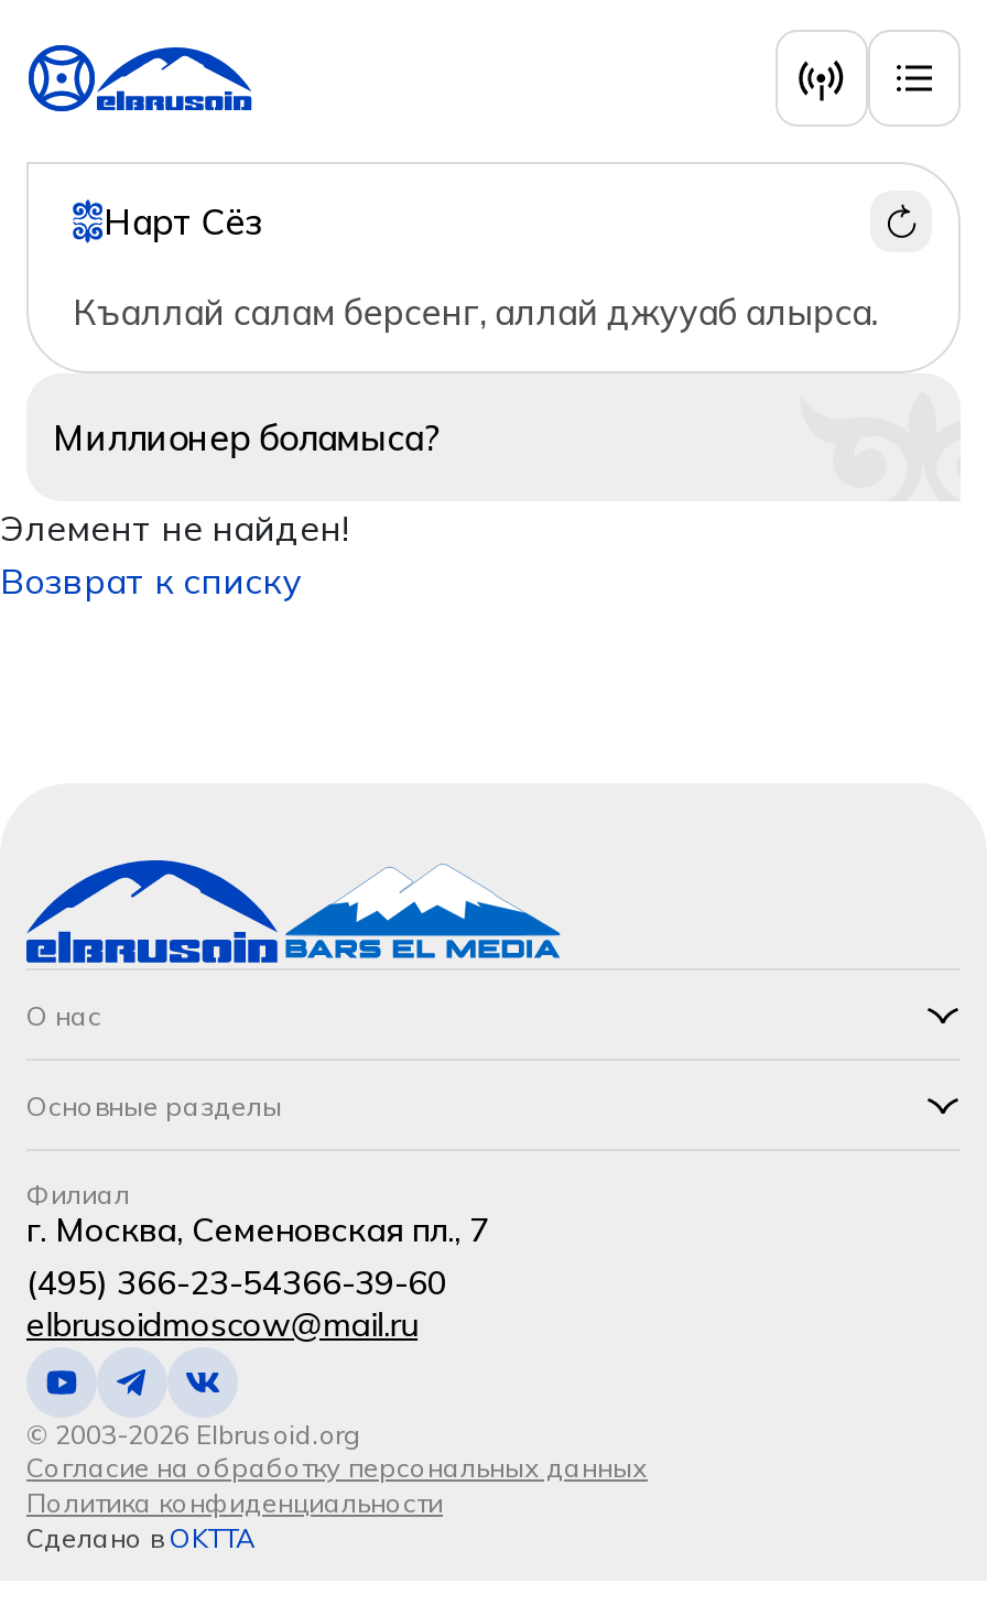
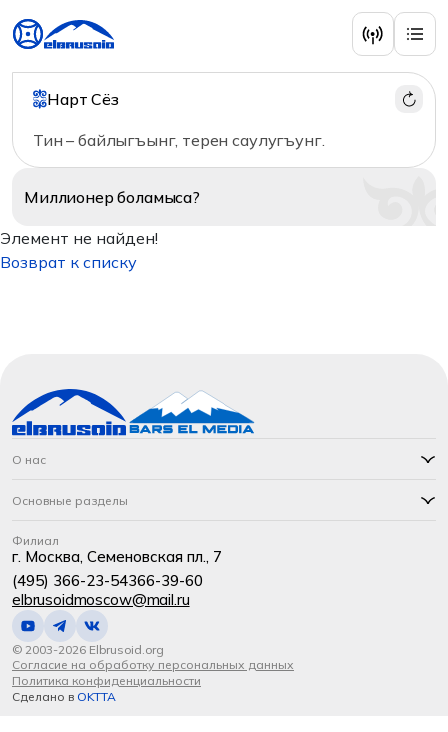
- Къаллай салам берсенг, аллай джууаб алырса.
+ Тин – байлыгъынг, терен саулугъунг.
